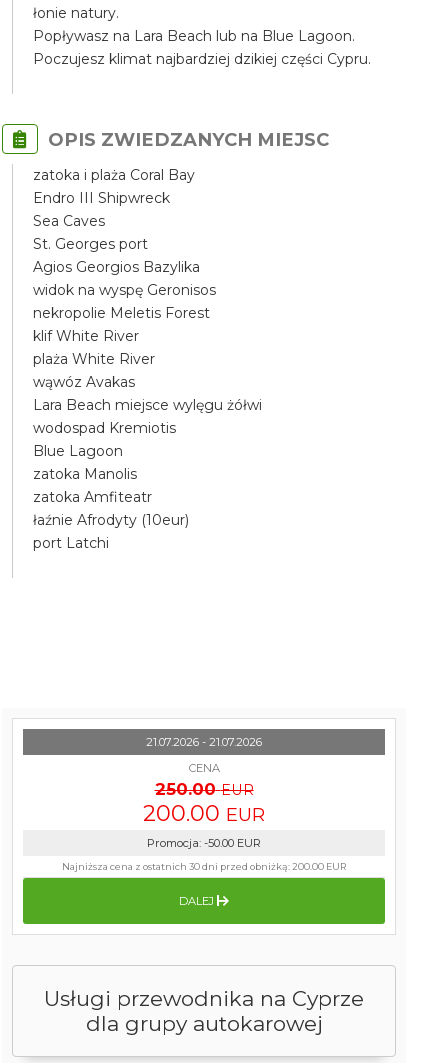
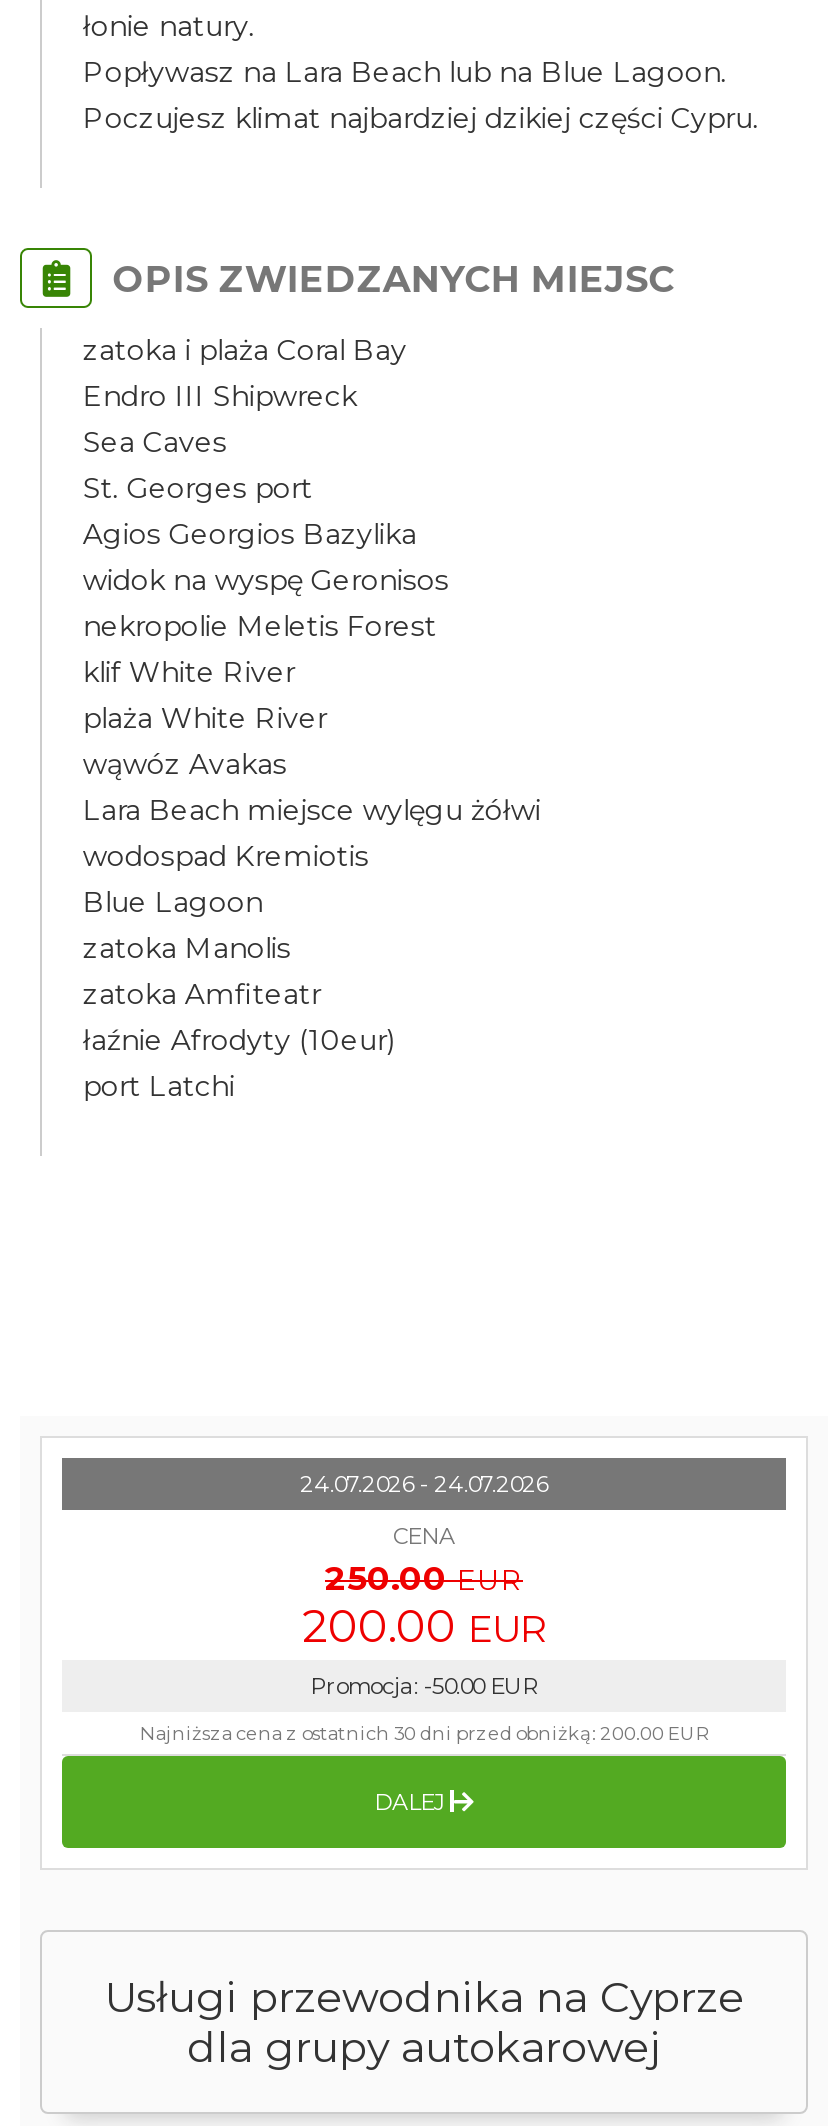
- 21.07.2026 - 21.07.2026
+ 24.07.2026 - 24.07.2026
